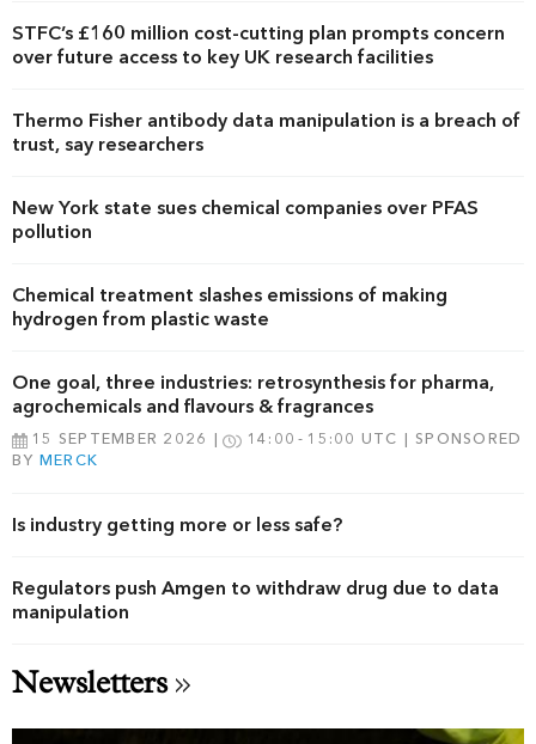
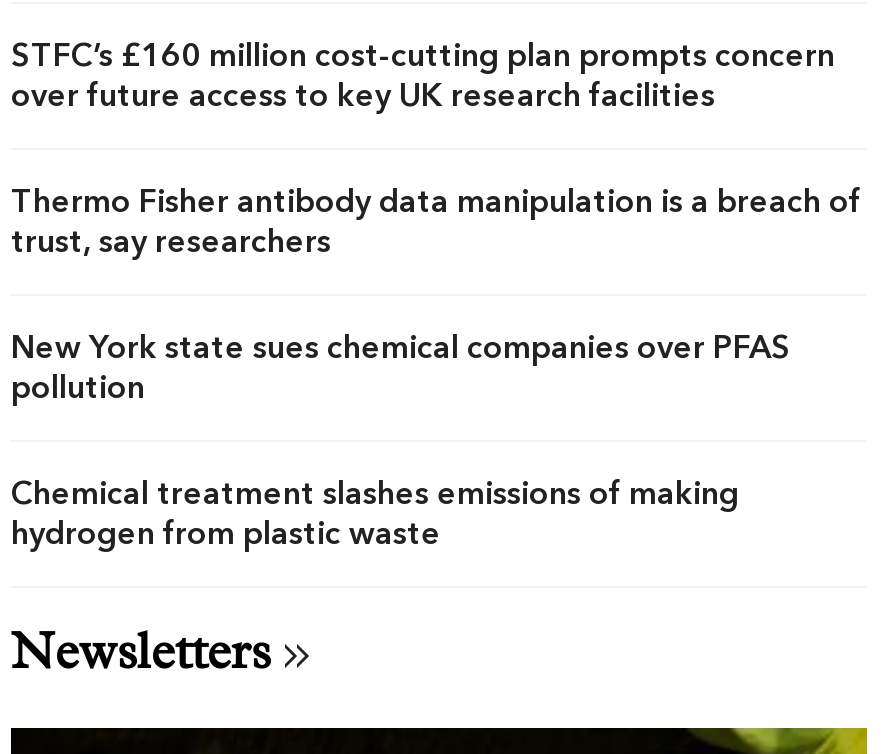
- One goal, three industries: retrosynthesis for pharma,
- agrochemicals and flavours & fragrances
- 15 SEPTEMBER 2026
- 14:00
- 15:00 UTC
- SPONSORED
- BY MERCK
- Is industry getting more or less safe?
- Regulators push Amgen to withdraw drug due to data
- manipulation
